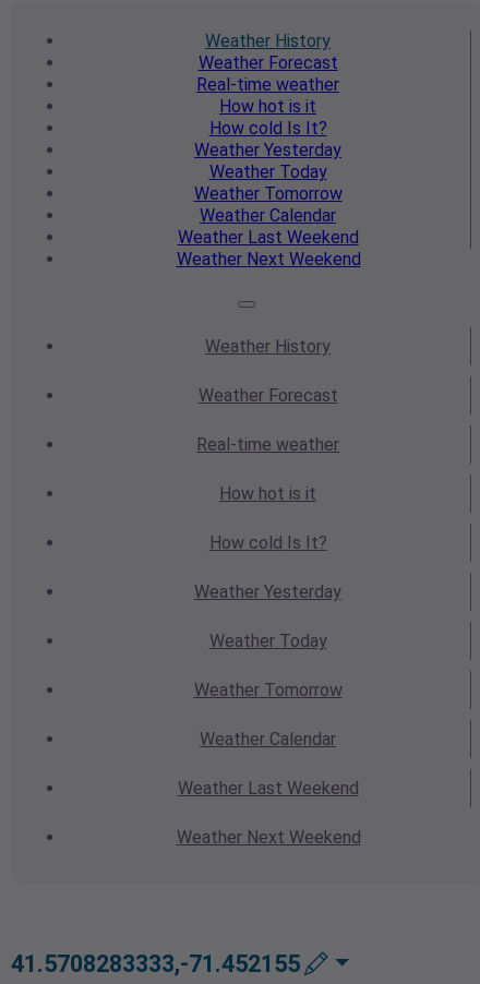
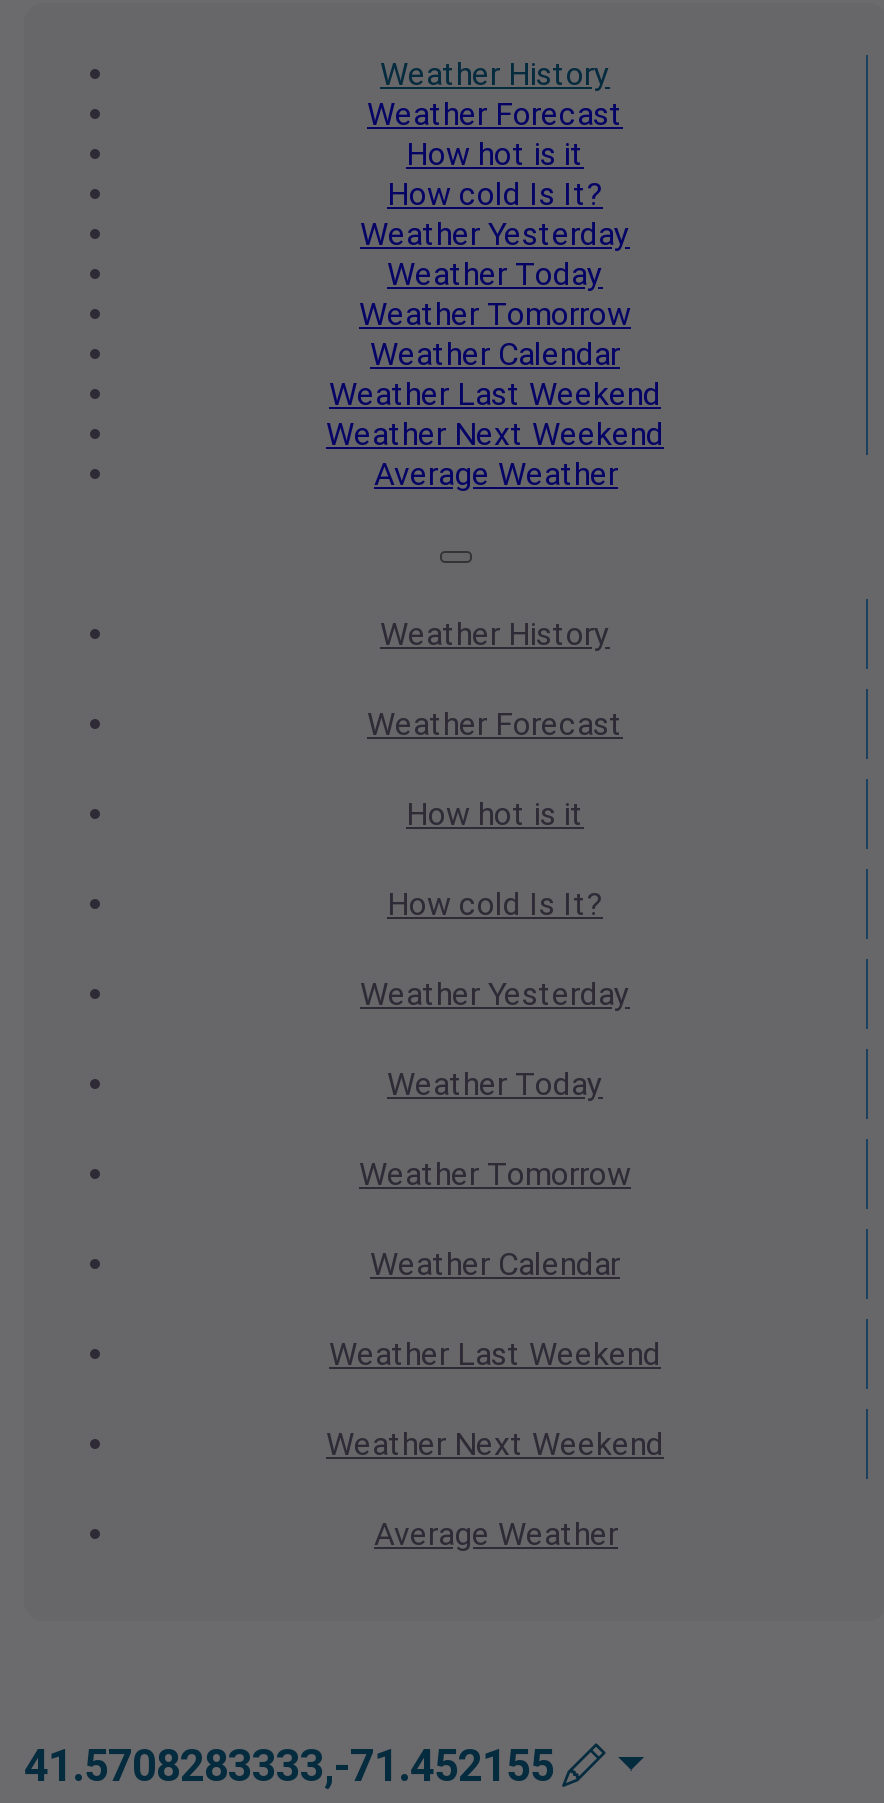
- Real-time weather

moved up: How hot is it | How cold Is It? | Weather Yesterday | Weather Today | Weather Tomorrow | Weather Calendar | Weather Last Weekend | Weather Next Weekend

+ Average Weather

- Real-time weather

moved up: How hot is it | How cold Is It? | Weather Yesterday | Weather Today | Weather Tomorrow | Weather Calendar | Weather Last Weekend | Weather Next Weekend

+ Average Weather
